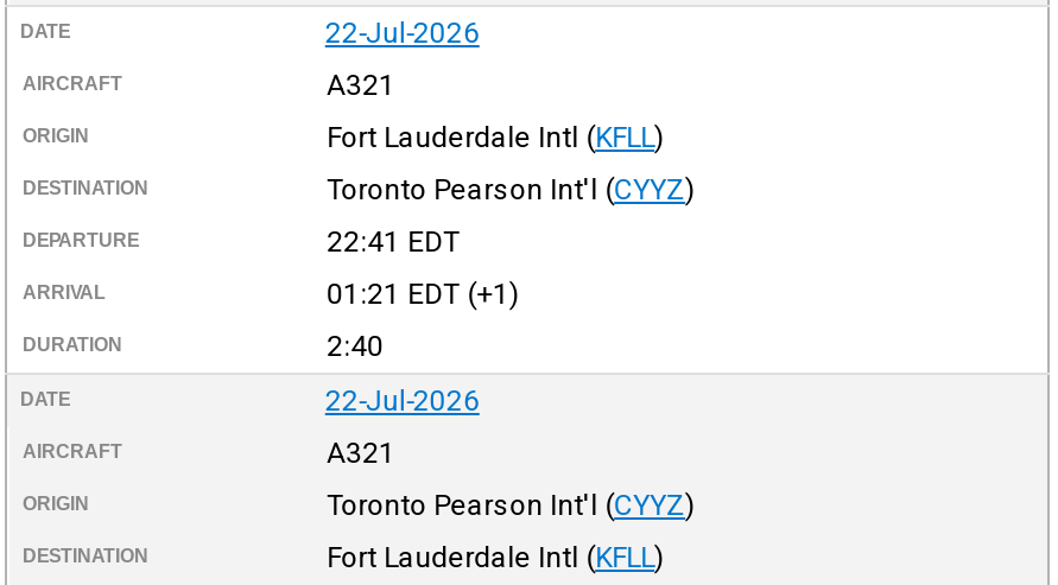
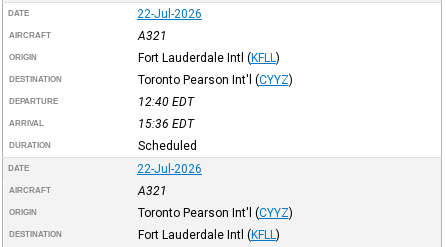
- 22:41 EDT
+ 12:40 EDT

- 01:21 EDT (+1)
+ 15:36 EDT

- 2:40
+ Scheduled
